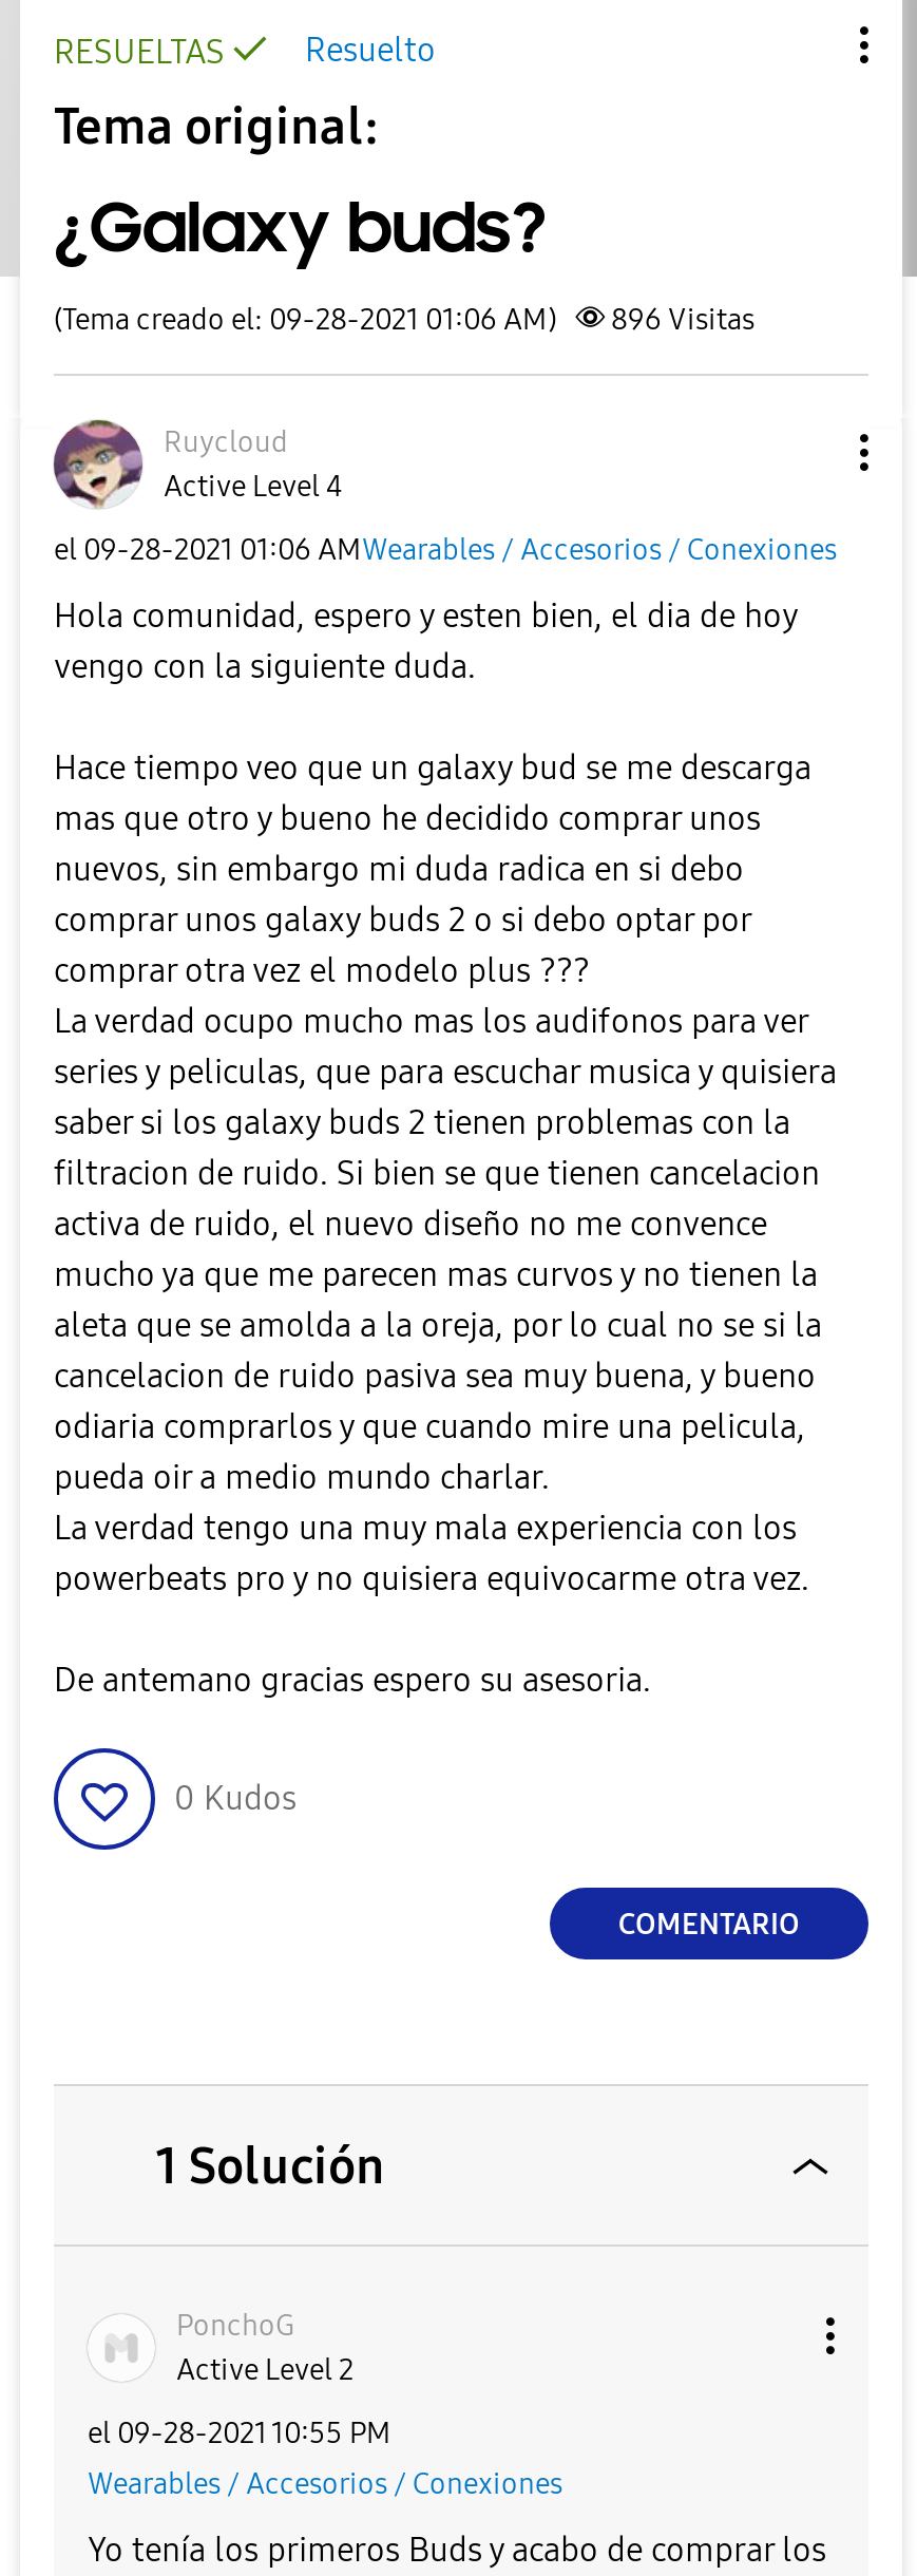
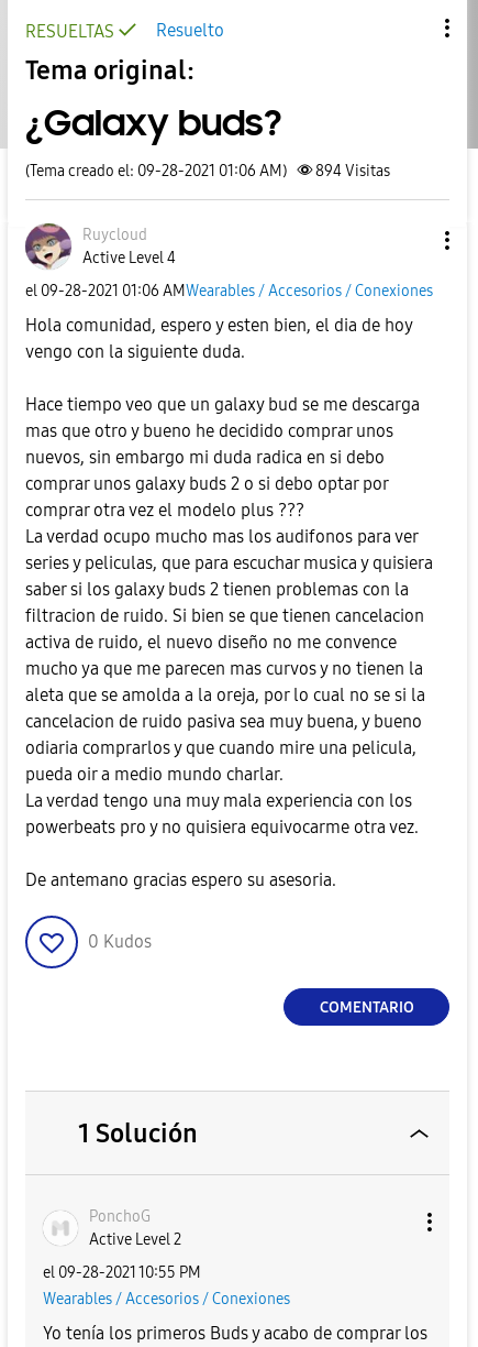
- (Tema creado el: 09-28-2021 01:06 AM) 896 Visitas
+ (Tema creado el: 09-28-2021 01:06 AM) 894 Visitas
